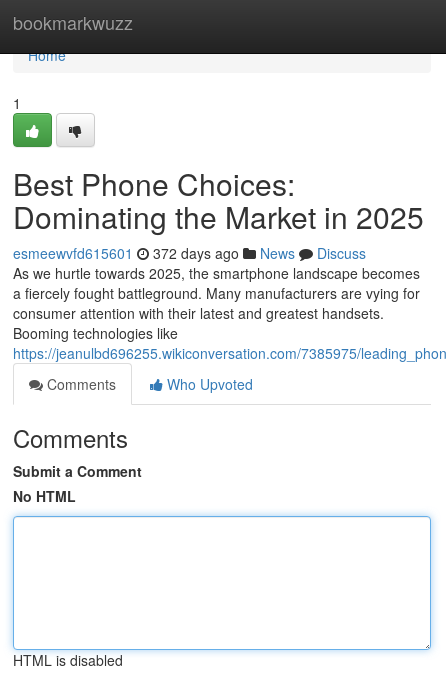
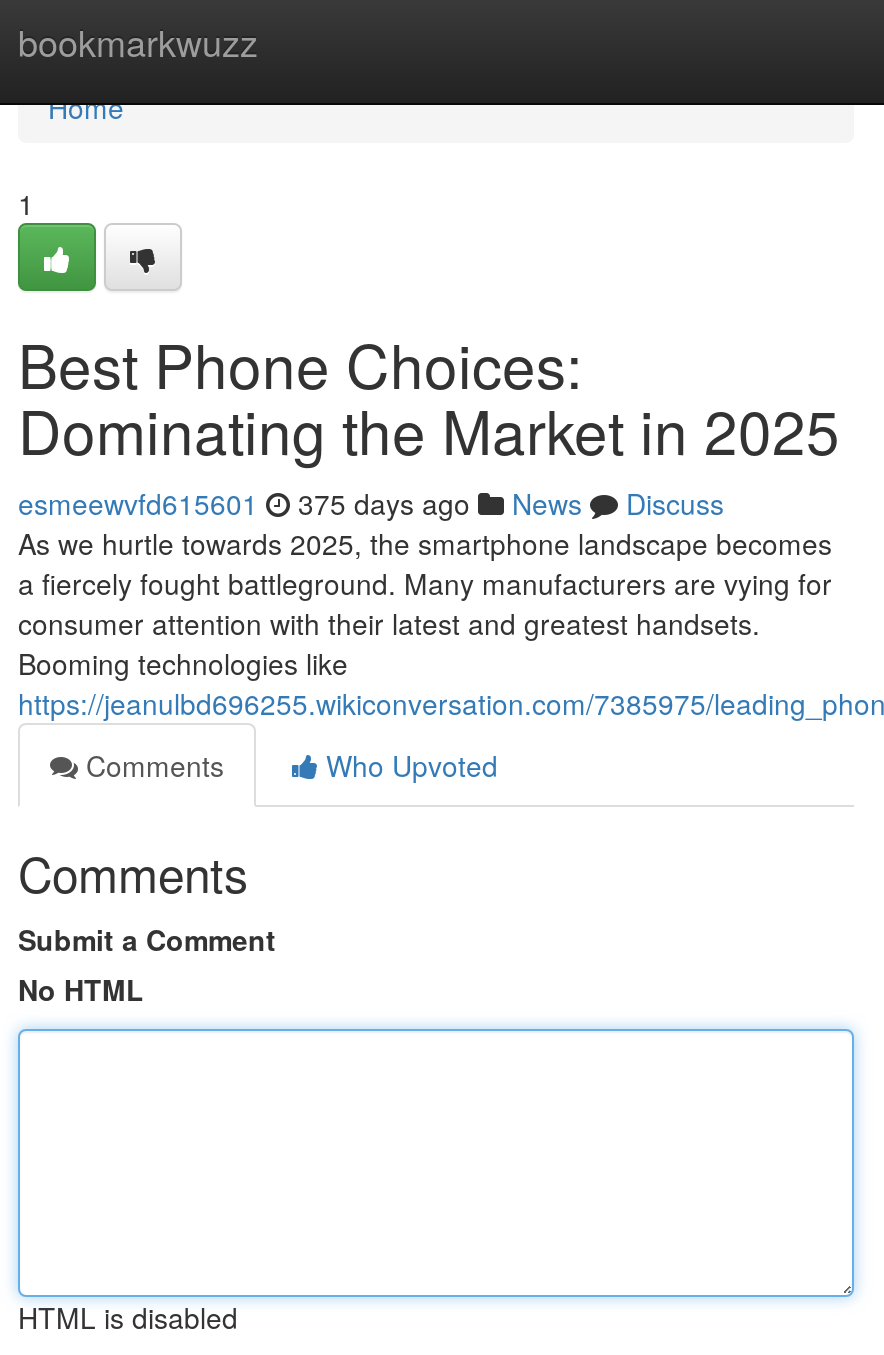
- esmeewvfd615601 372 days ago News Discuss
+ esmeewvfd615601 375 days ago News Discuss
